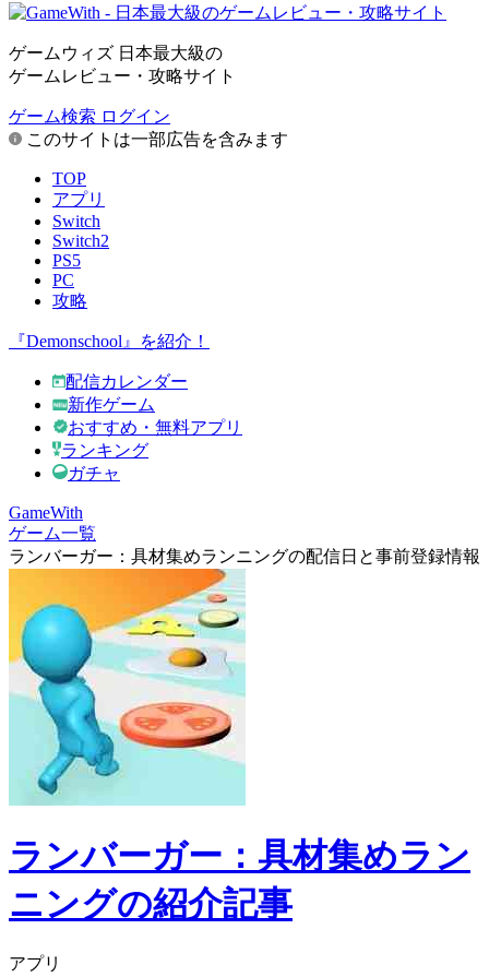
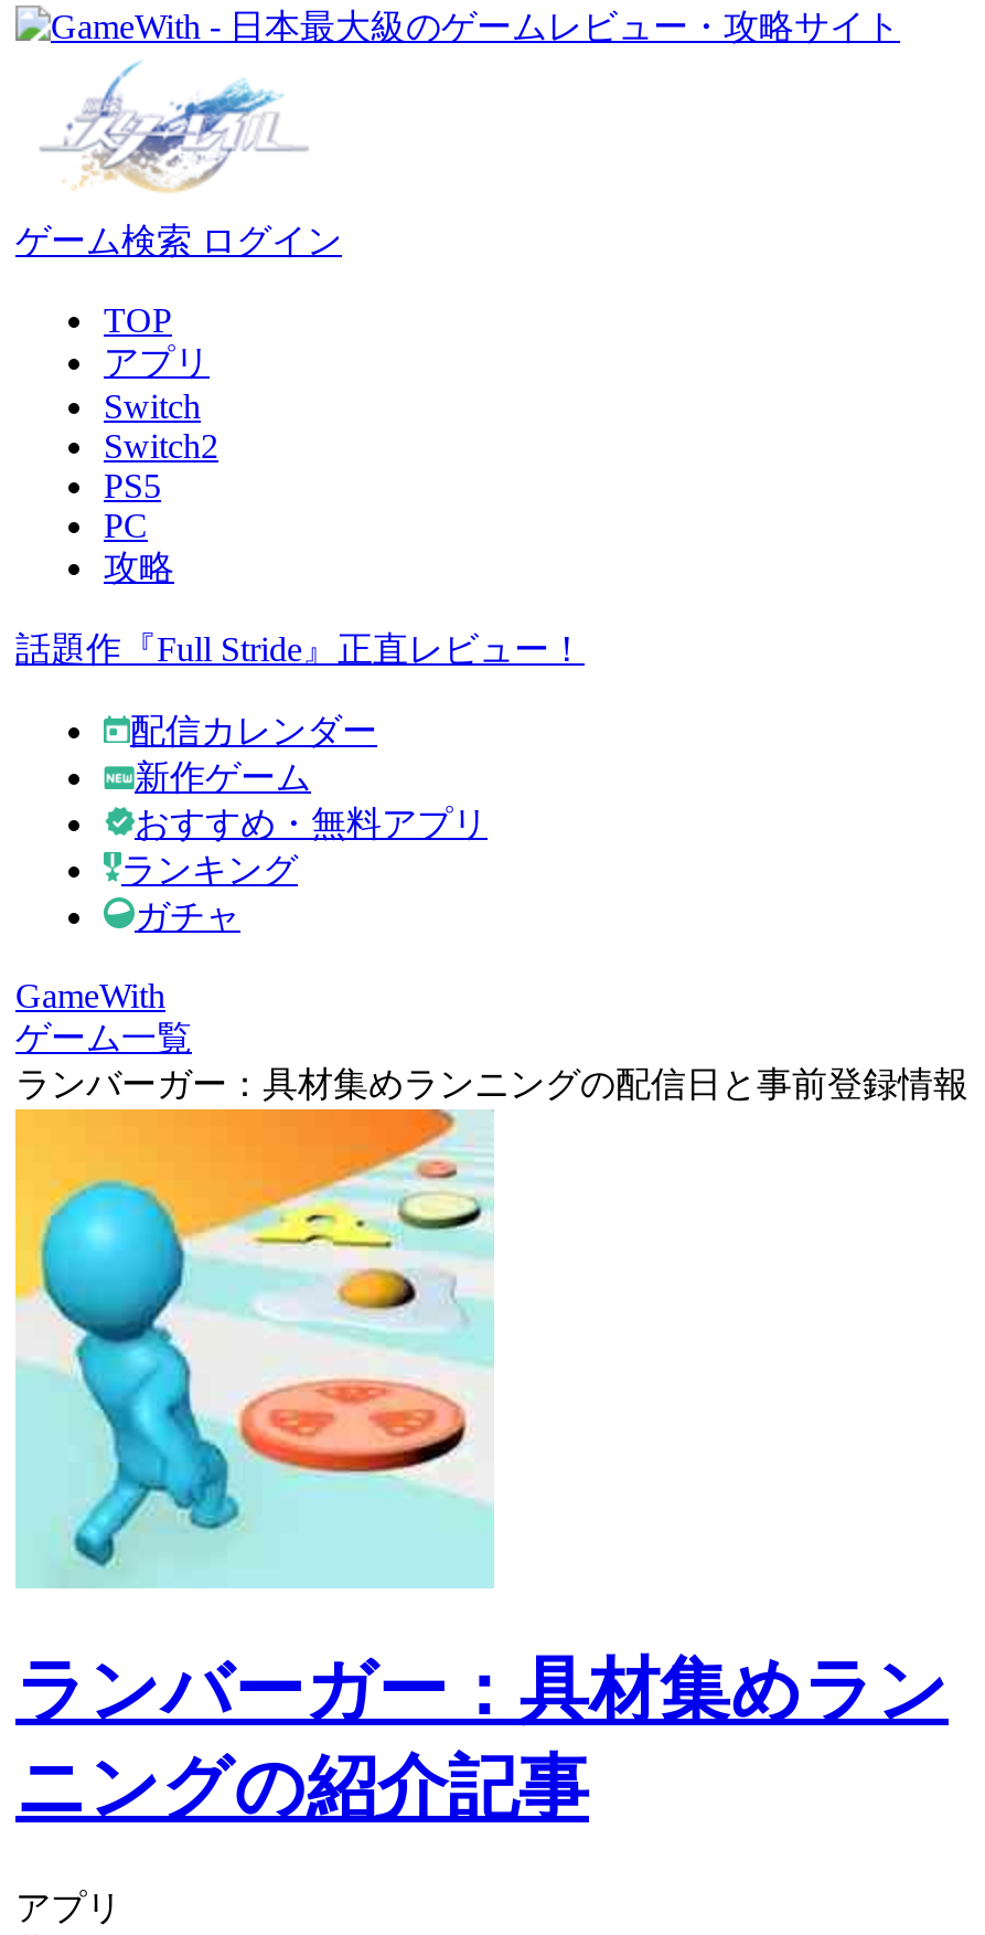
- ゲームウィズ 日本最大級の
- ゲームレビュー・攻略サイト

- このサイトは一部広告を含みます

- 『Demonschool』を紹介！
+ 話題作『Full Stride』正直レビュー！
